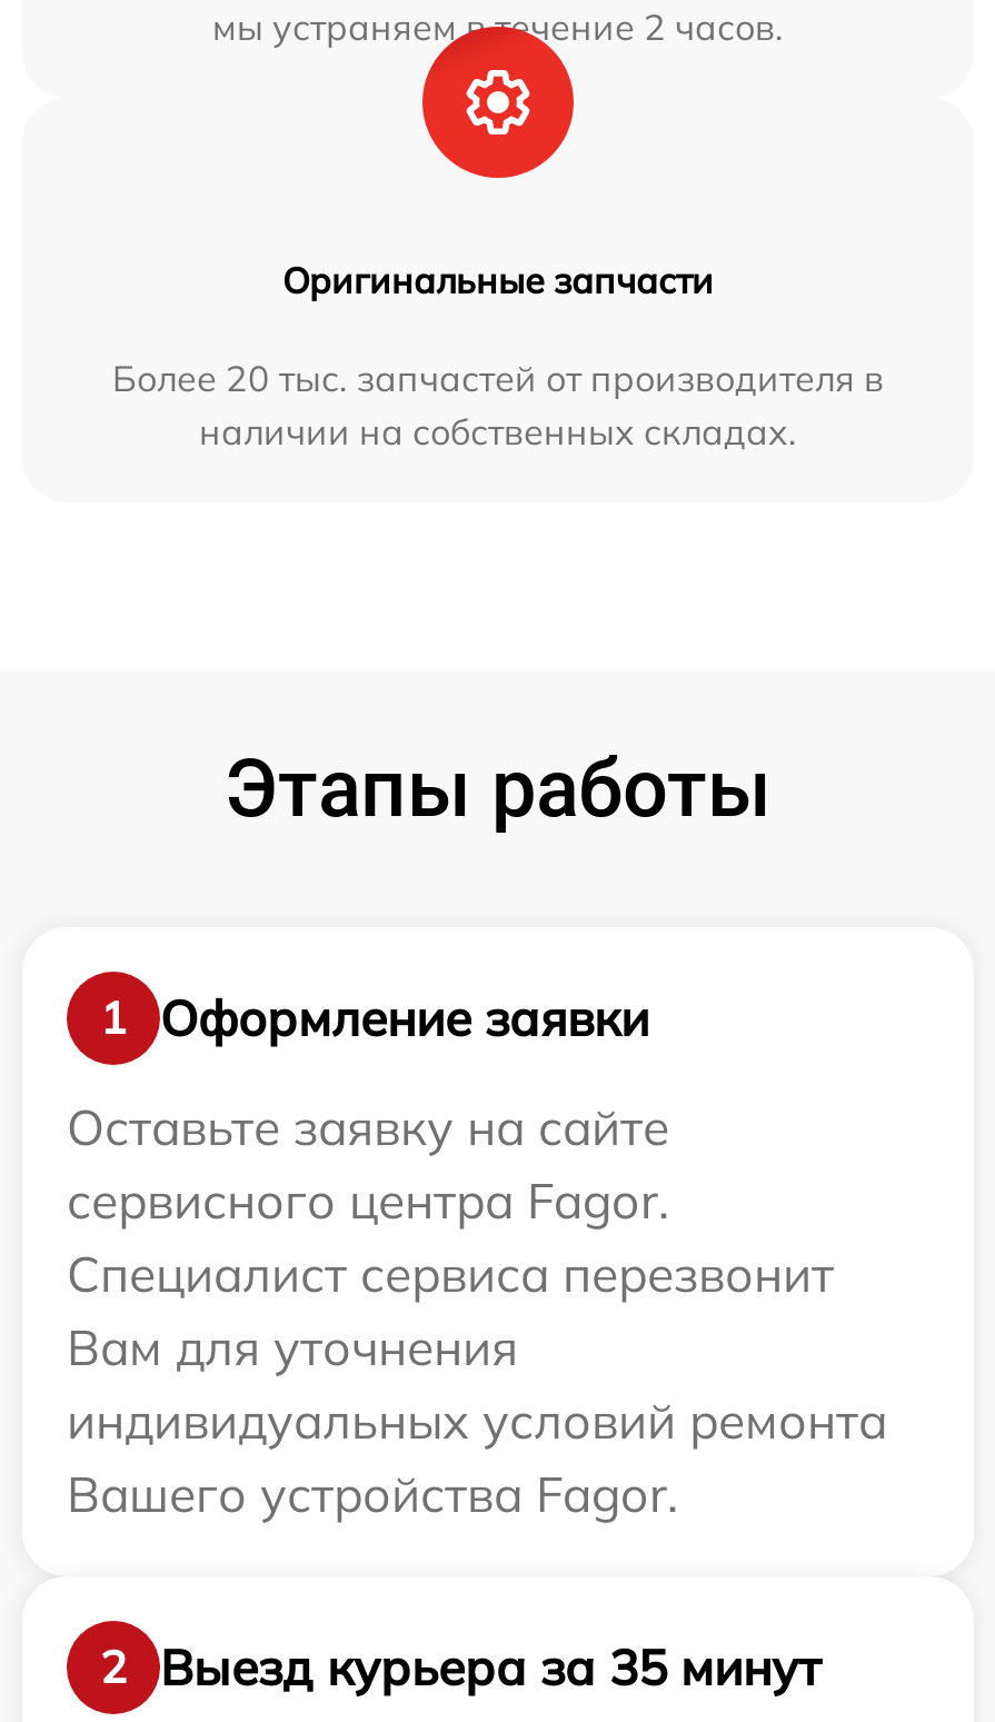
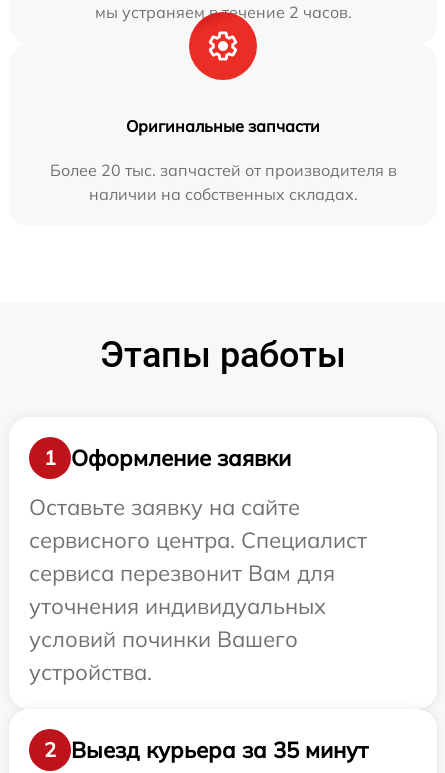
- сервисного центра Fagor.
- Специалист сервиса перезвонит
- Вам для уточнения
- индивидуальных условий ремонта
- Вашего устройства Fagor.
+ сервисного центра. Специалист
+ сервиса перезвонит Вам для
+ уточнения индивидуальных
+ условий починки Вашего
+ устройства.
